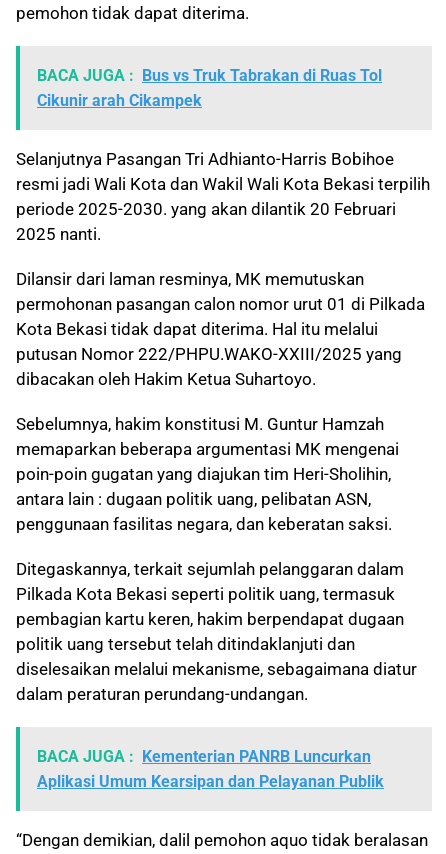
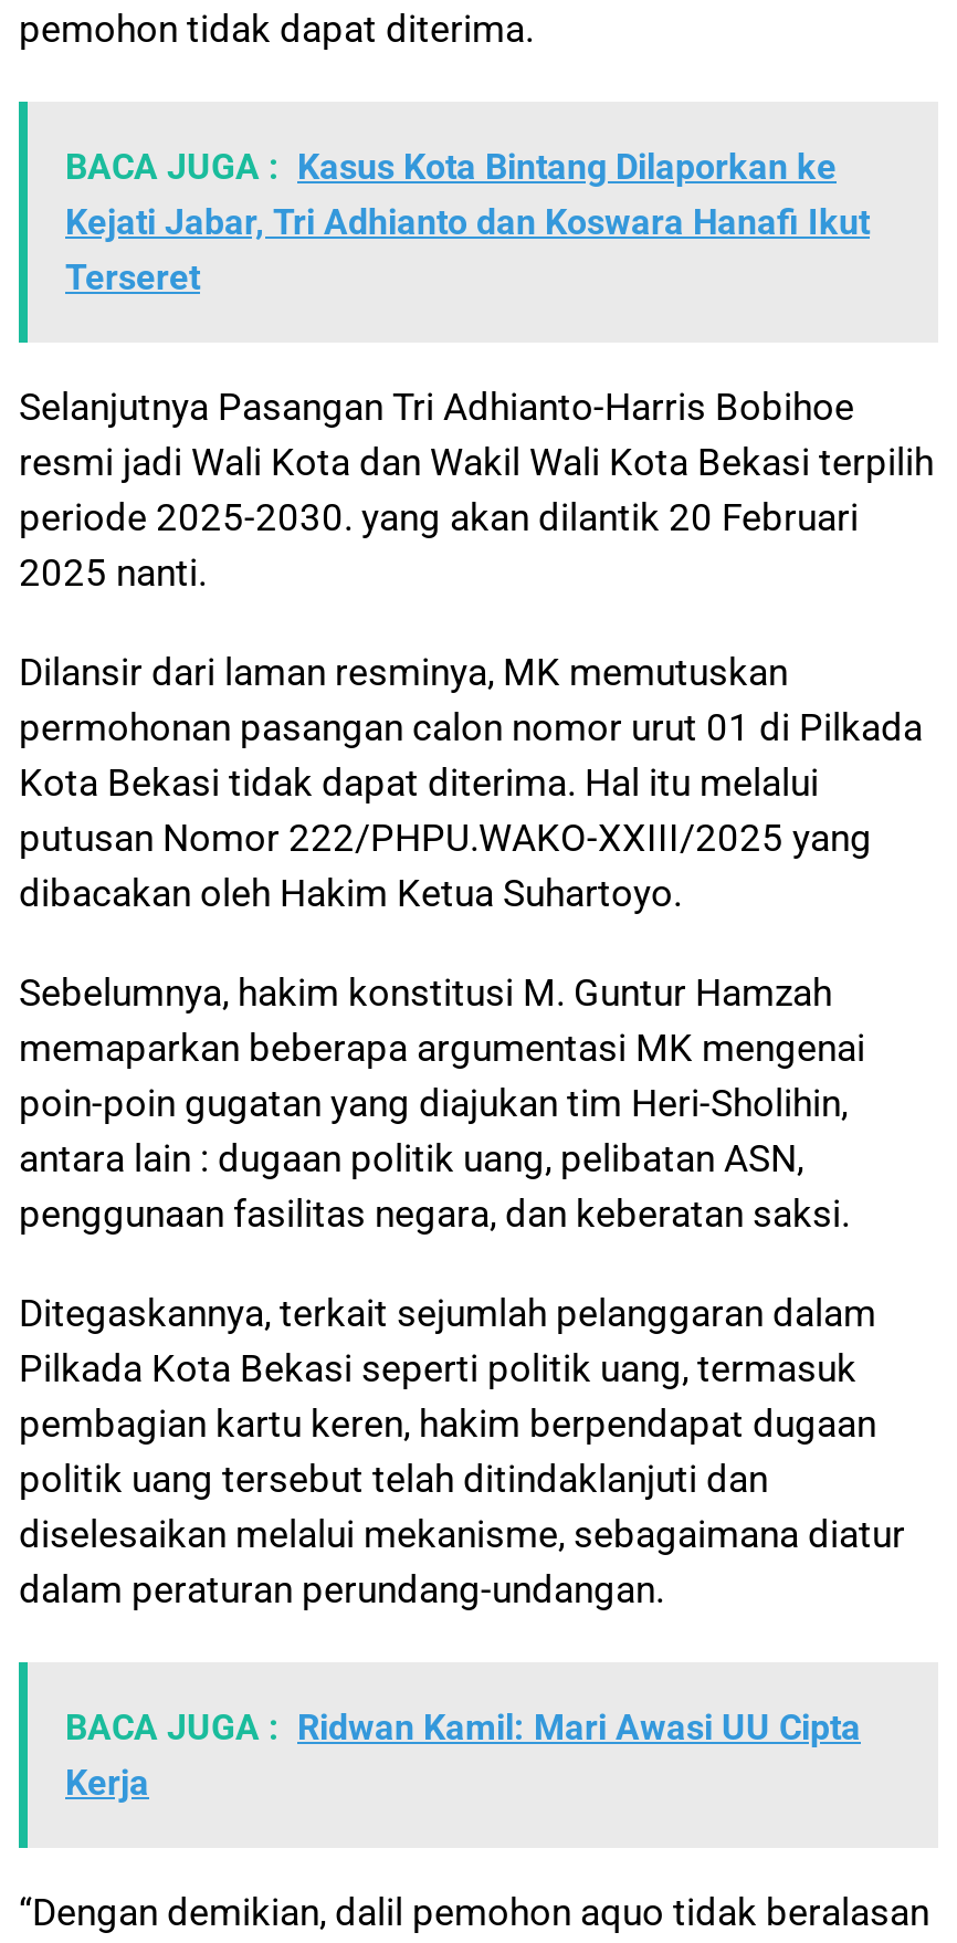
- BACA JUGA : Bus vs Truk Tabrakan di Ruas Tol
- Cikunir arah Cikampek
+ BACA JUGA : Kasus Kota Bintang Dilaporkan ke
+ Kejati Jabar, Tri Adhianto dan Koswara Hanafi Ikut
+ Terseret

- BACA JUGA : Kementerian PANRB Luncurkan
- Aplikasi Umum Kearsipan dan Pelayanan Publik
+ BACA JUGA : Ridwan Kamil: Mari Awasi UU Cipta
+ Kerja
